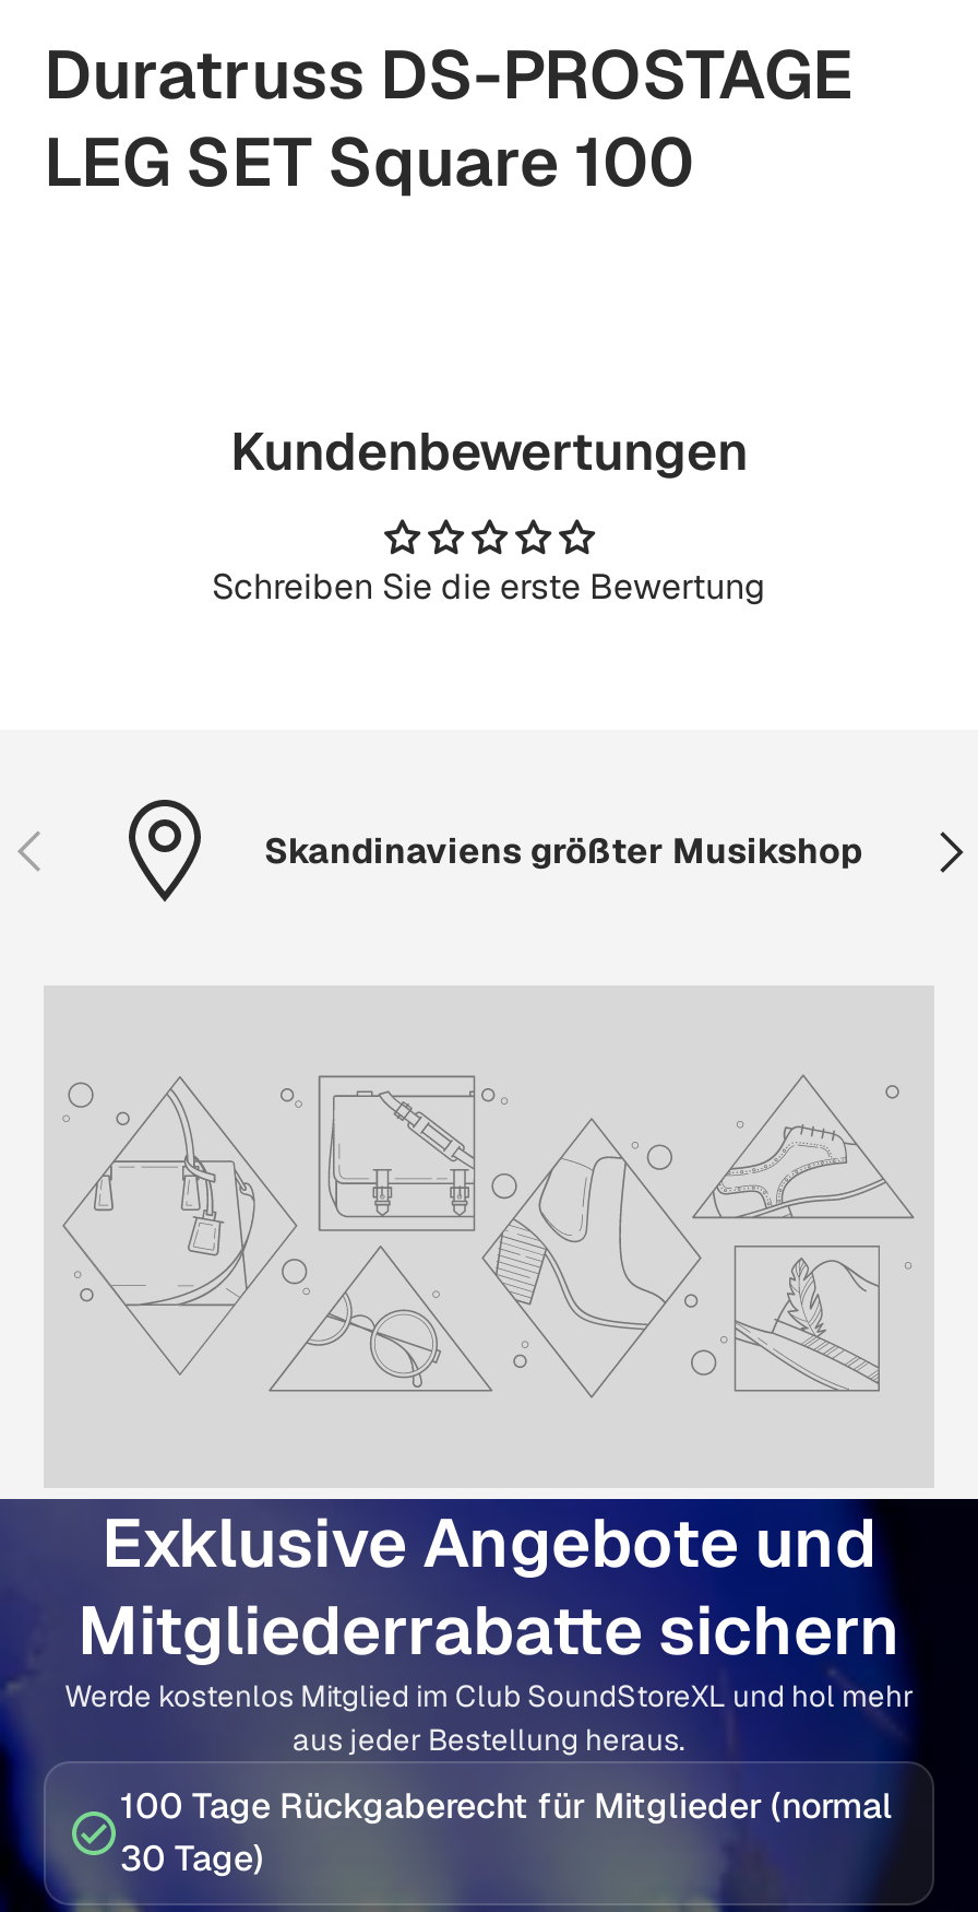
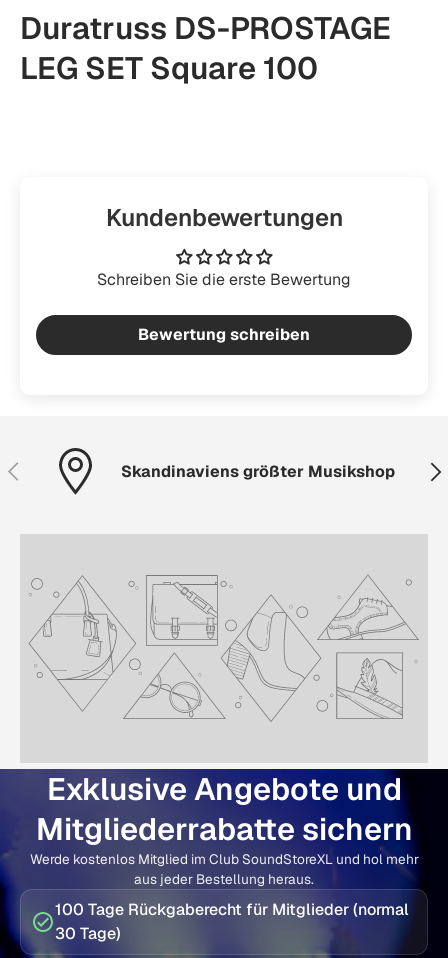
+ Bewertung schreiben
